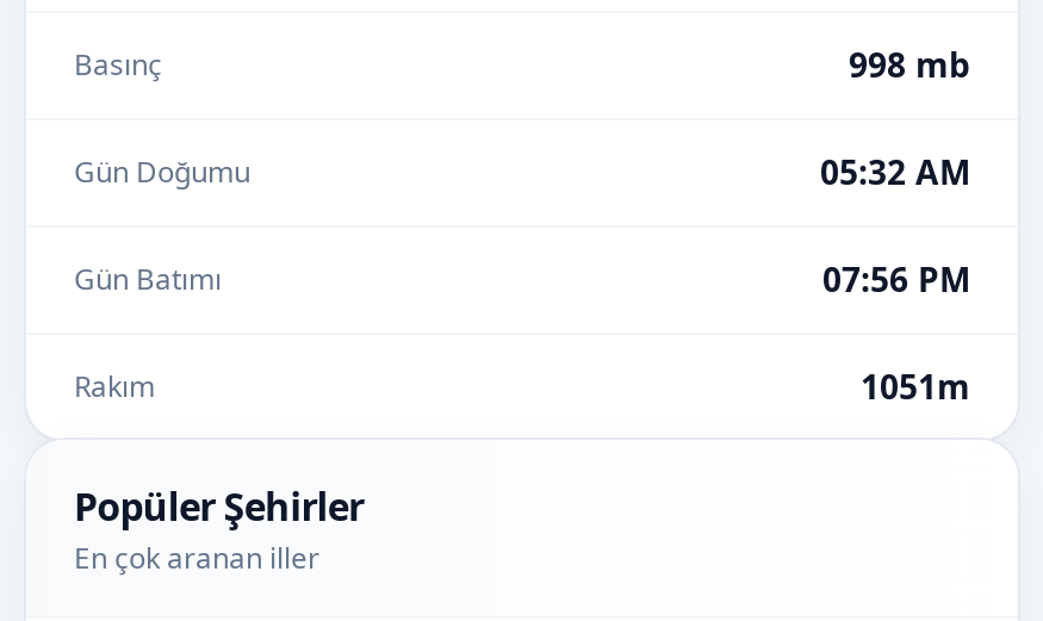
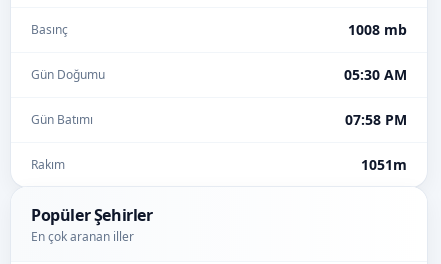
- 998 mb
+ 1008 mb

- 05:32 AM
+ 05:30 AM

- 07:56 PM
+ 07:58 PM
